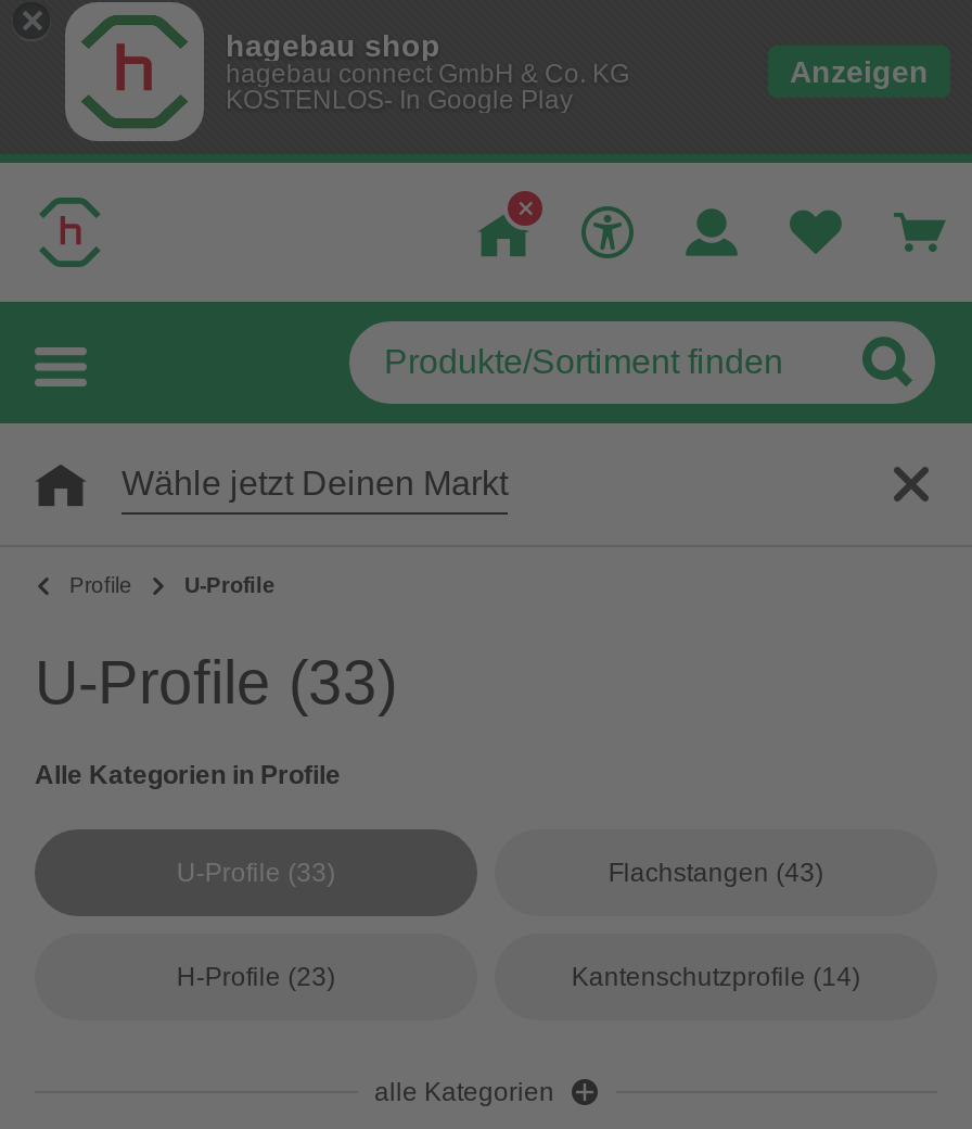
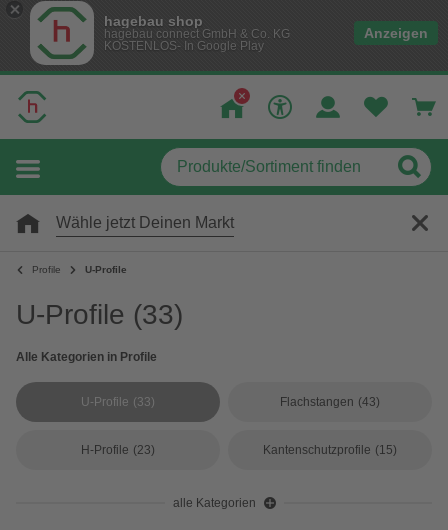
- Kantenschutzprofile (14)
+ Kantenschutzprofile (15)
